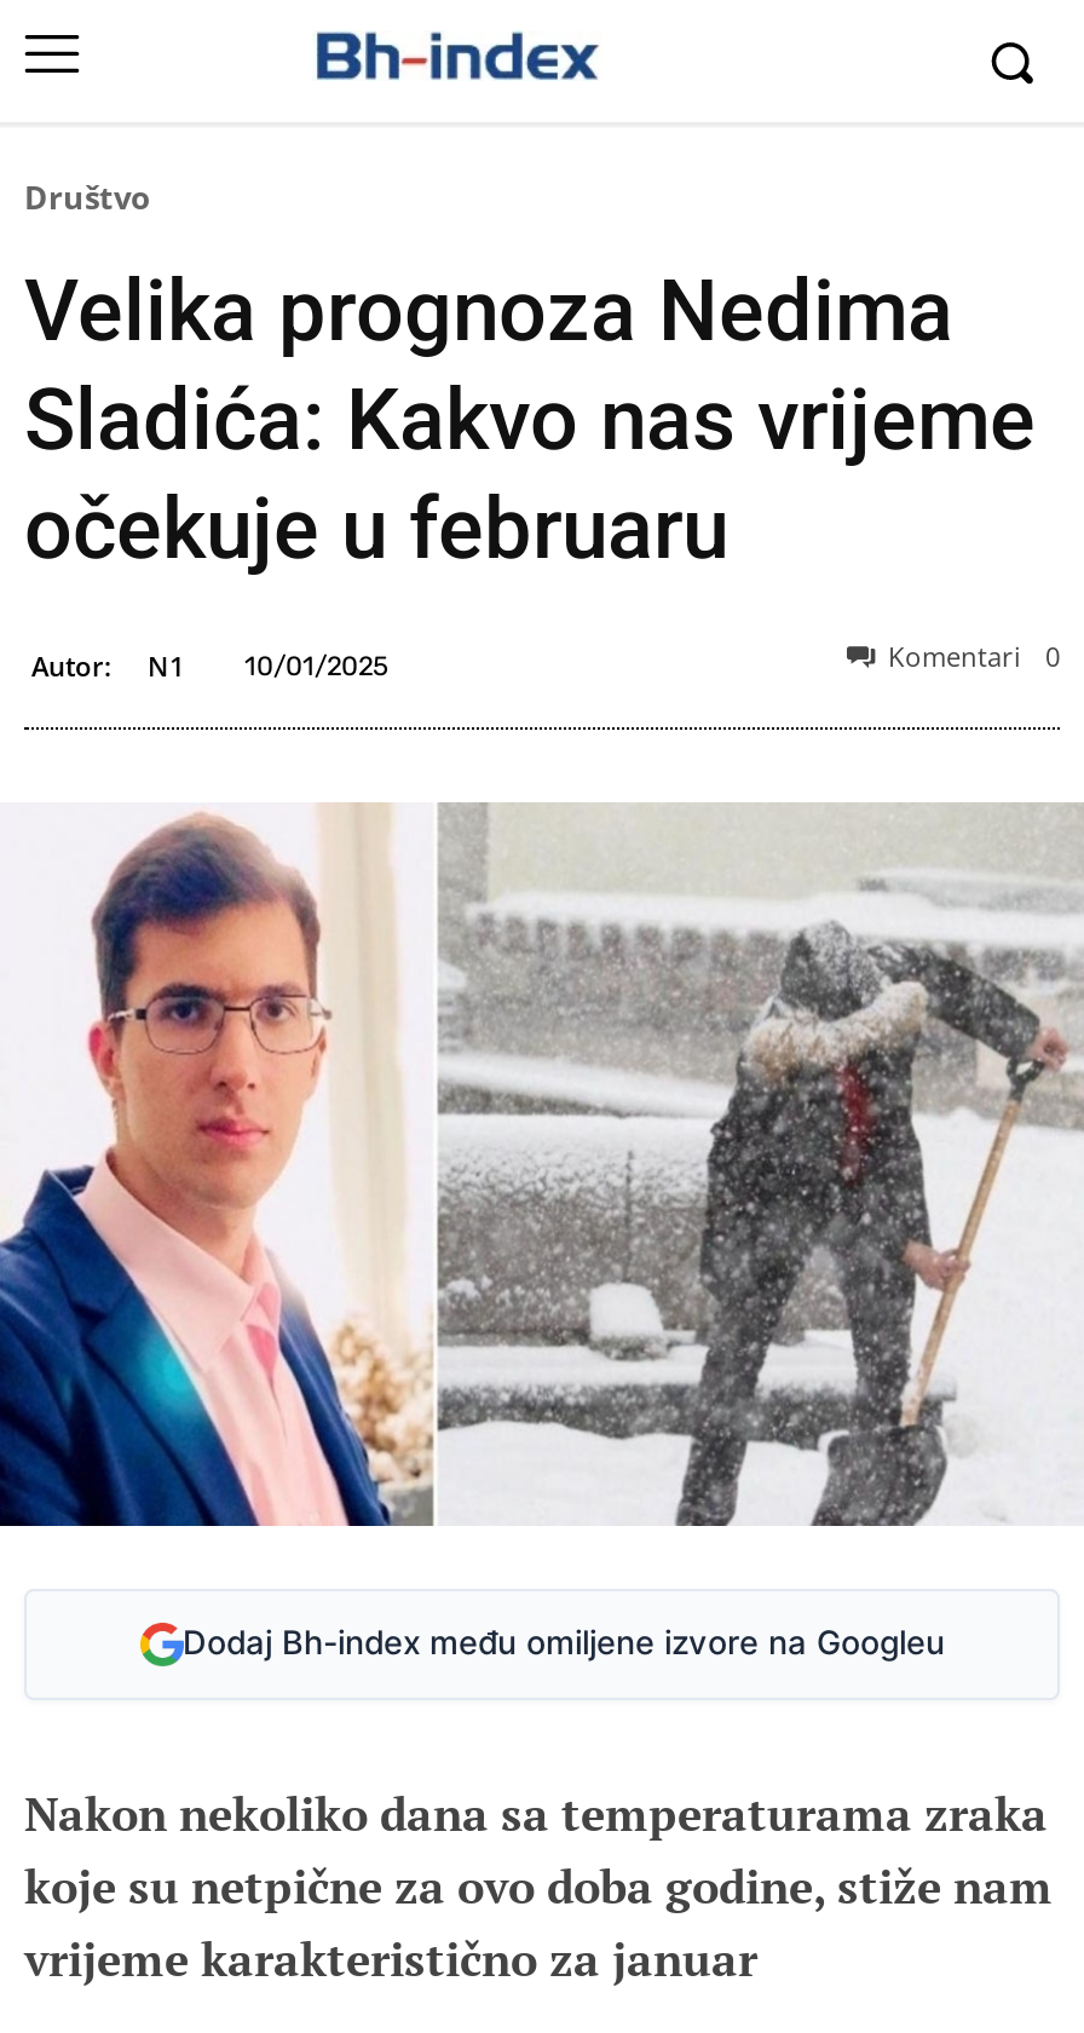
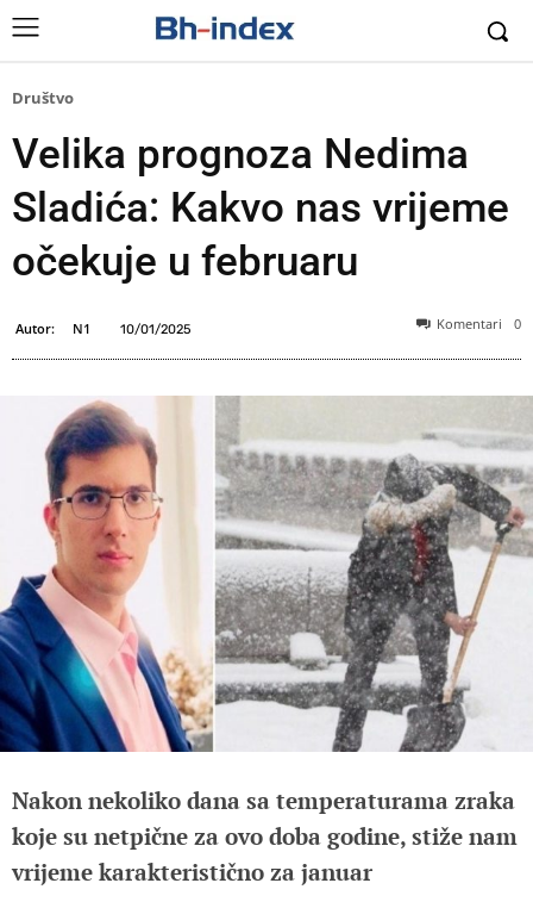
- Dodaj Bh-index među omiljene izvore na Googleu
